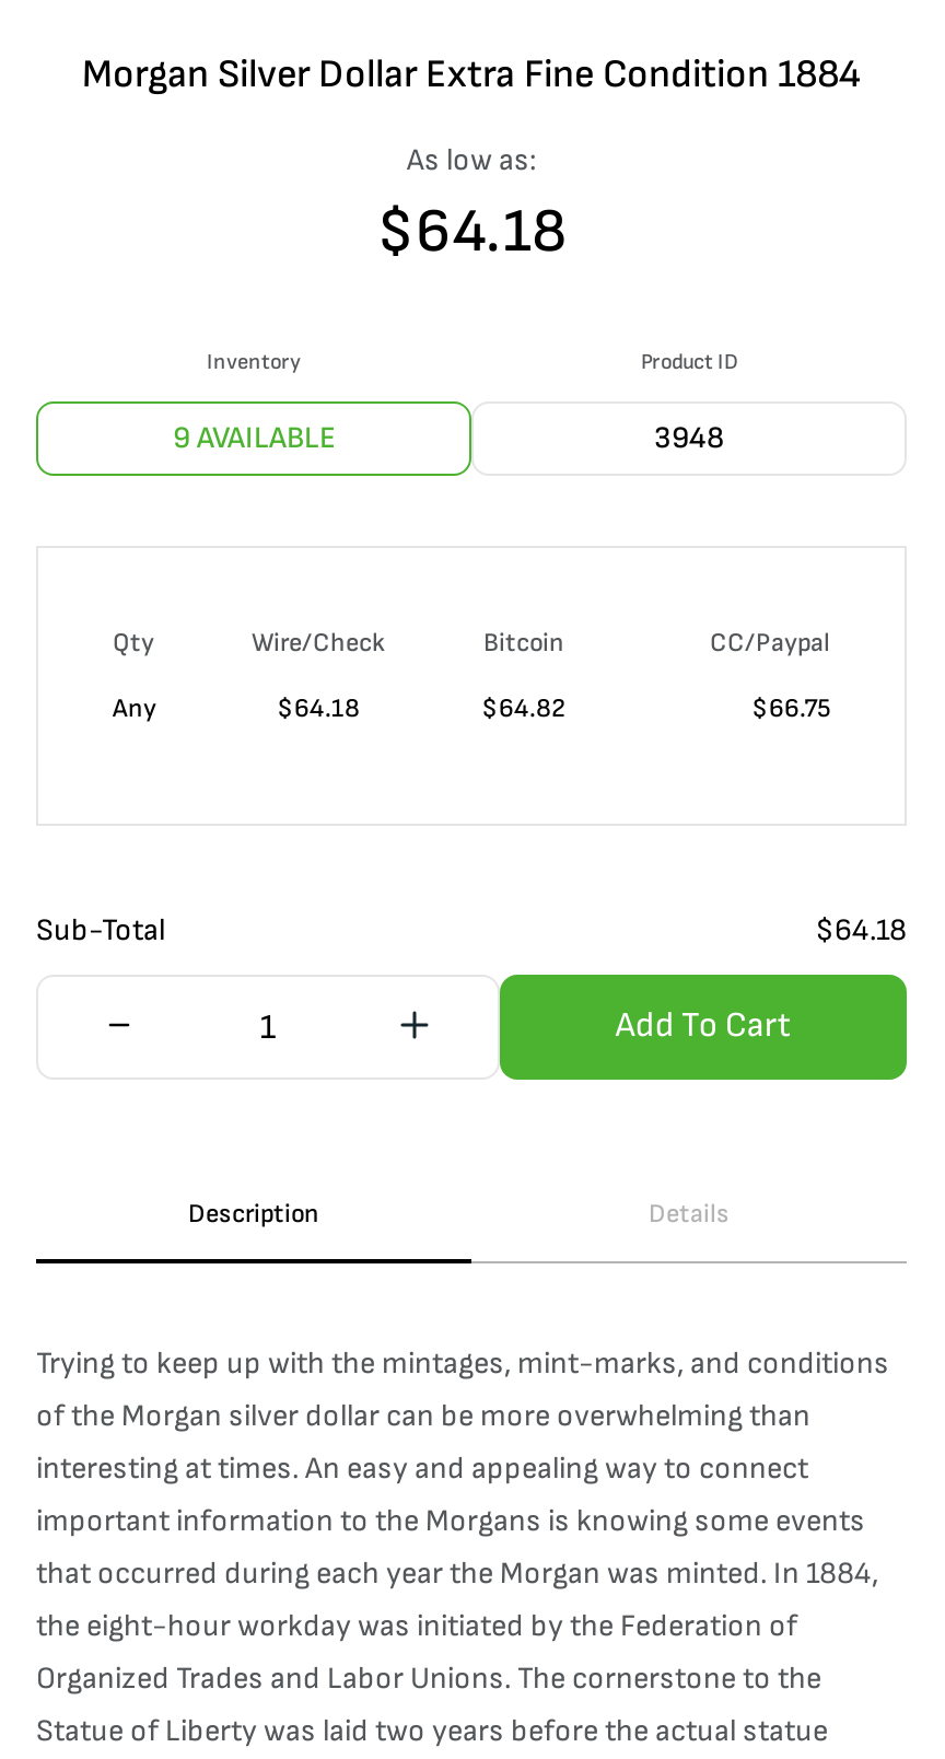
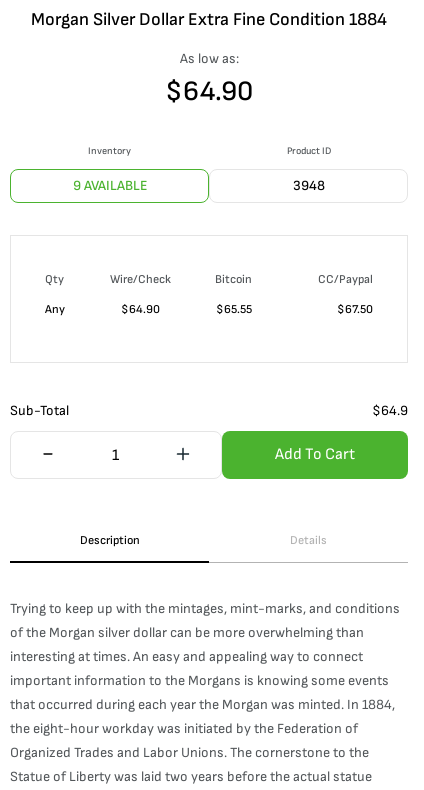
- $64.18
+ $64.90

- $64.18
+ $64.90

- $64.82
+ $65.55

- $66.75
+ $67.50

- $64.18
+ $64.9
